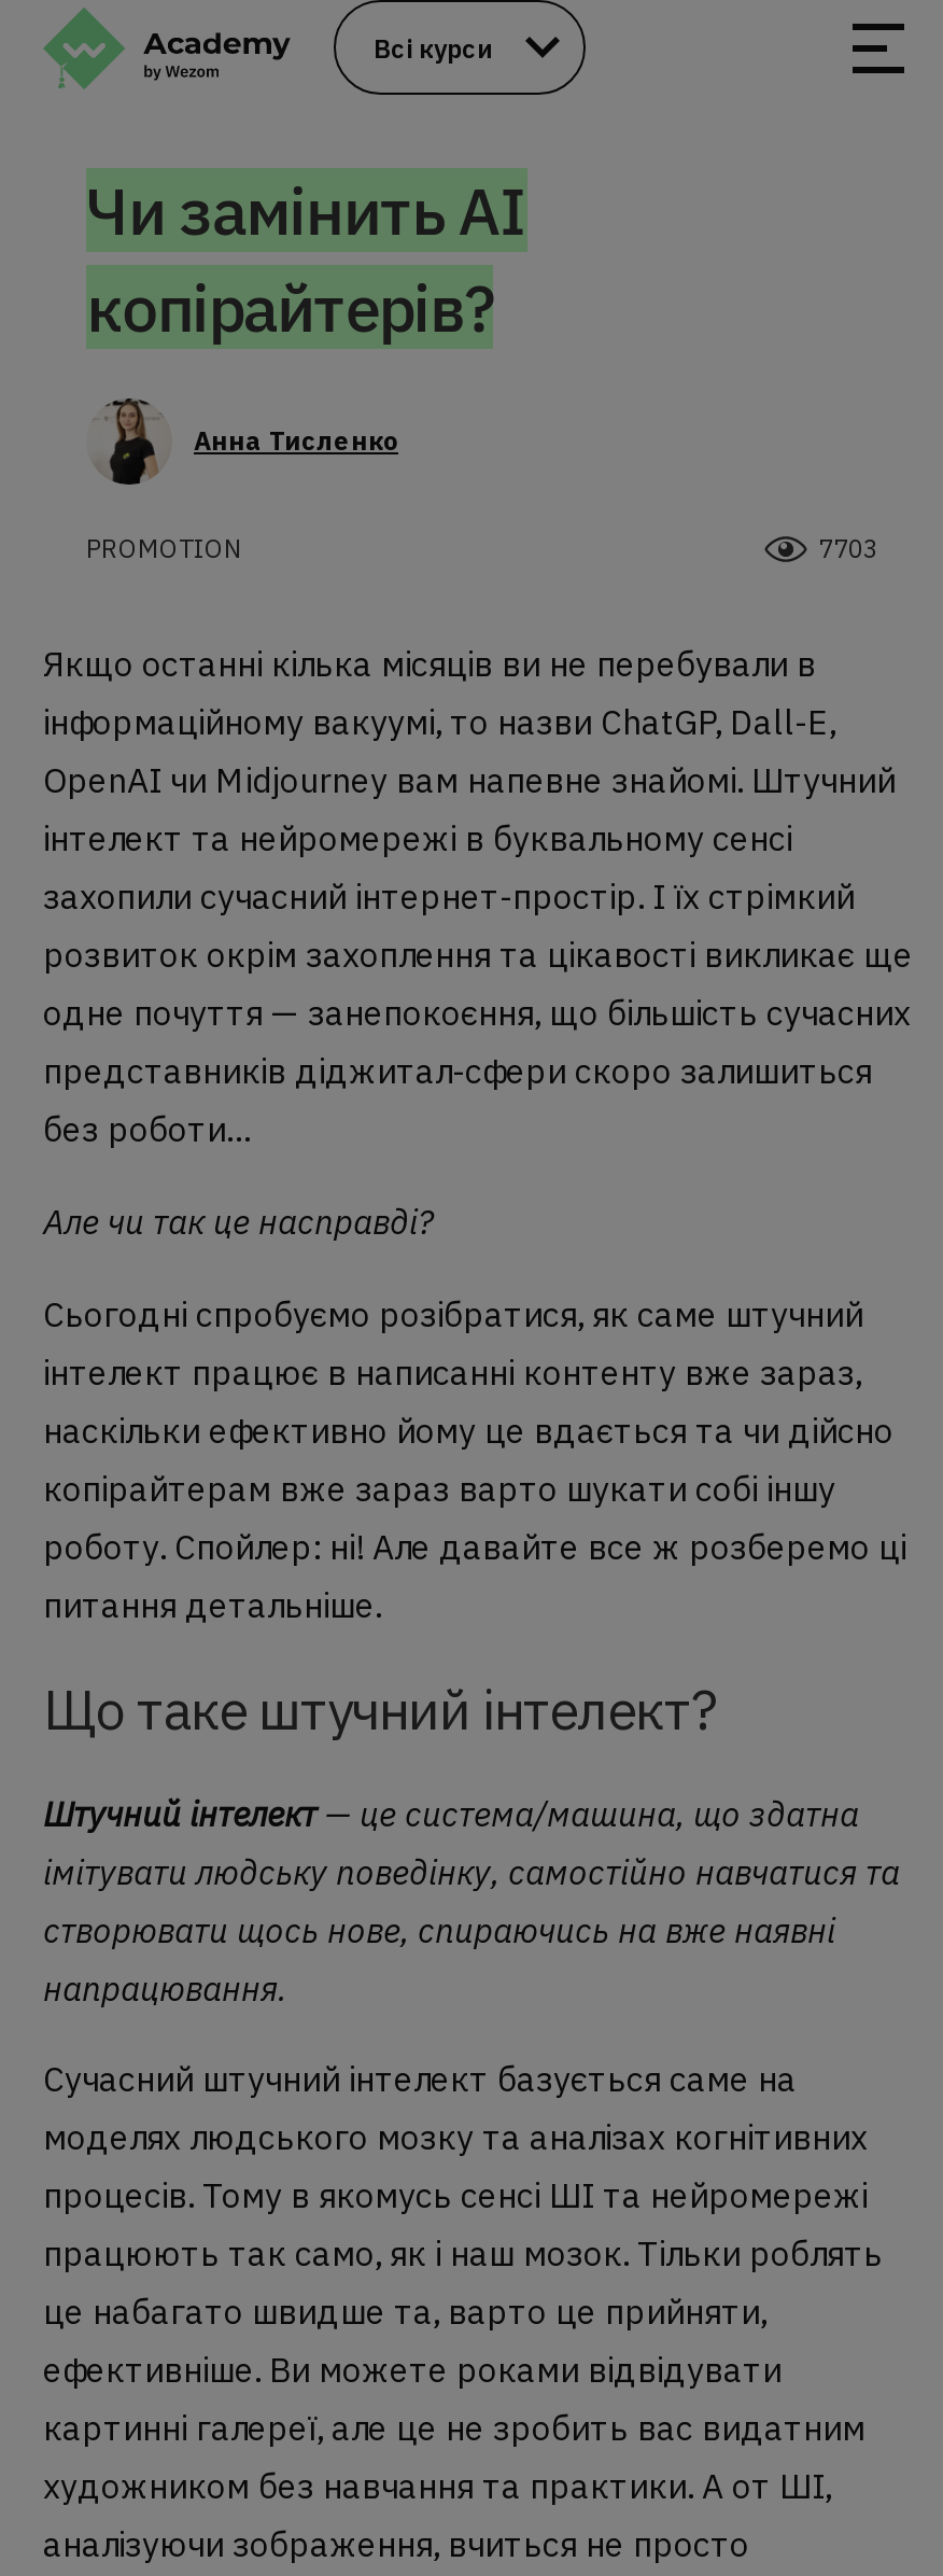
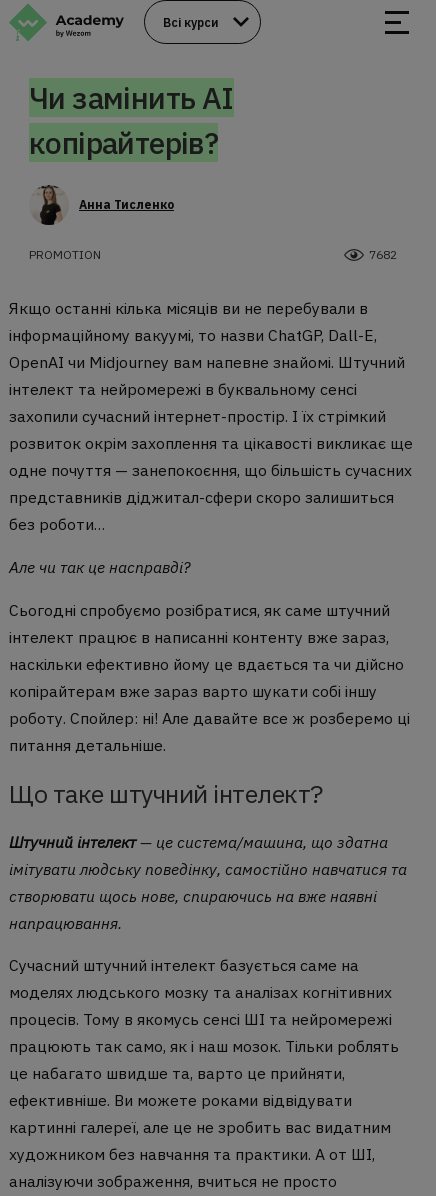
- 7703
+ 7682
